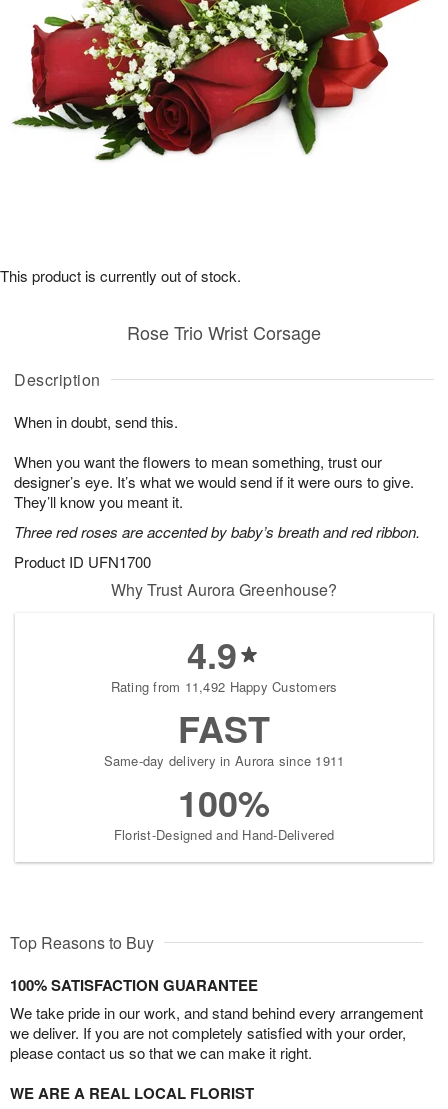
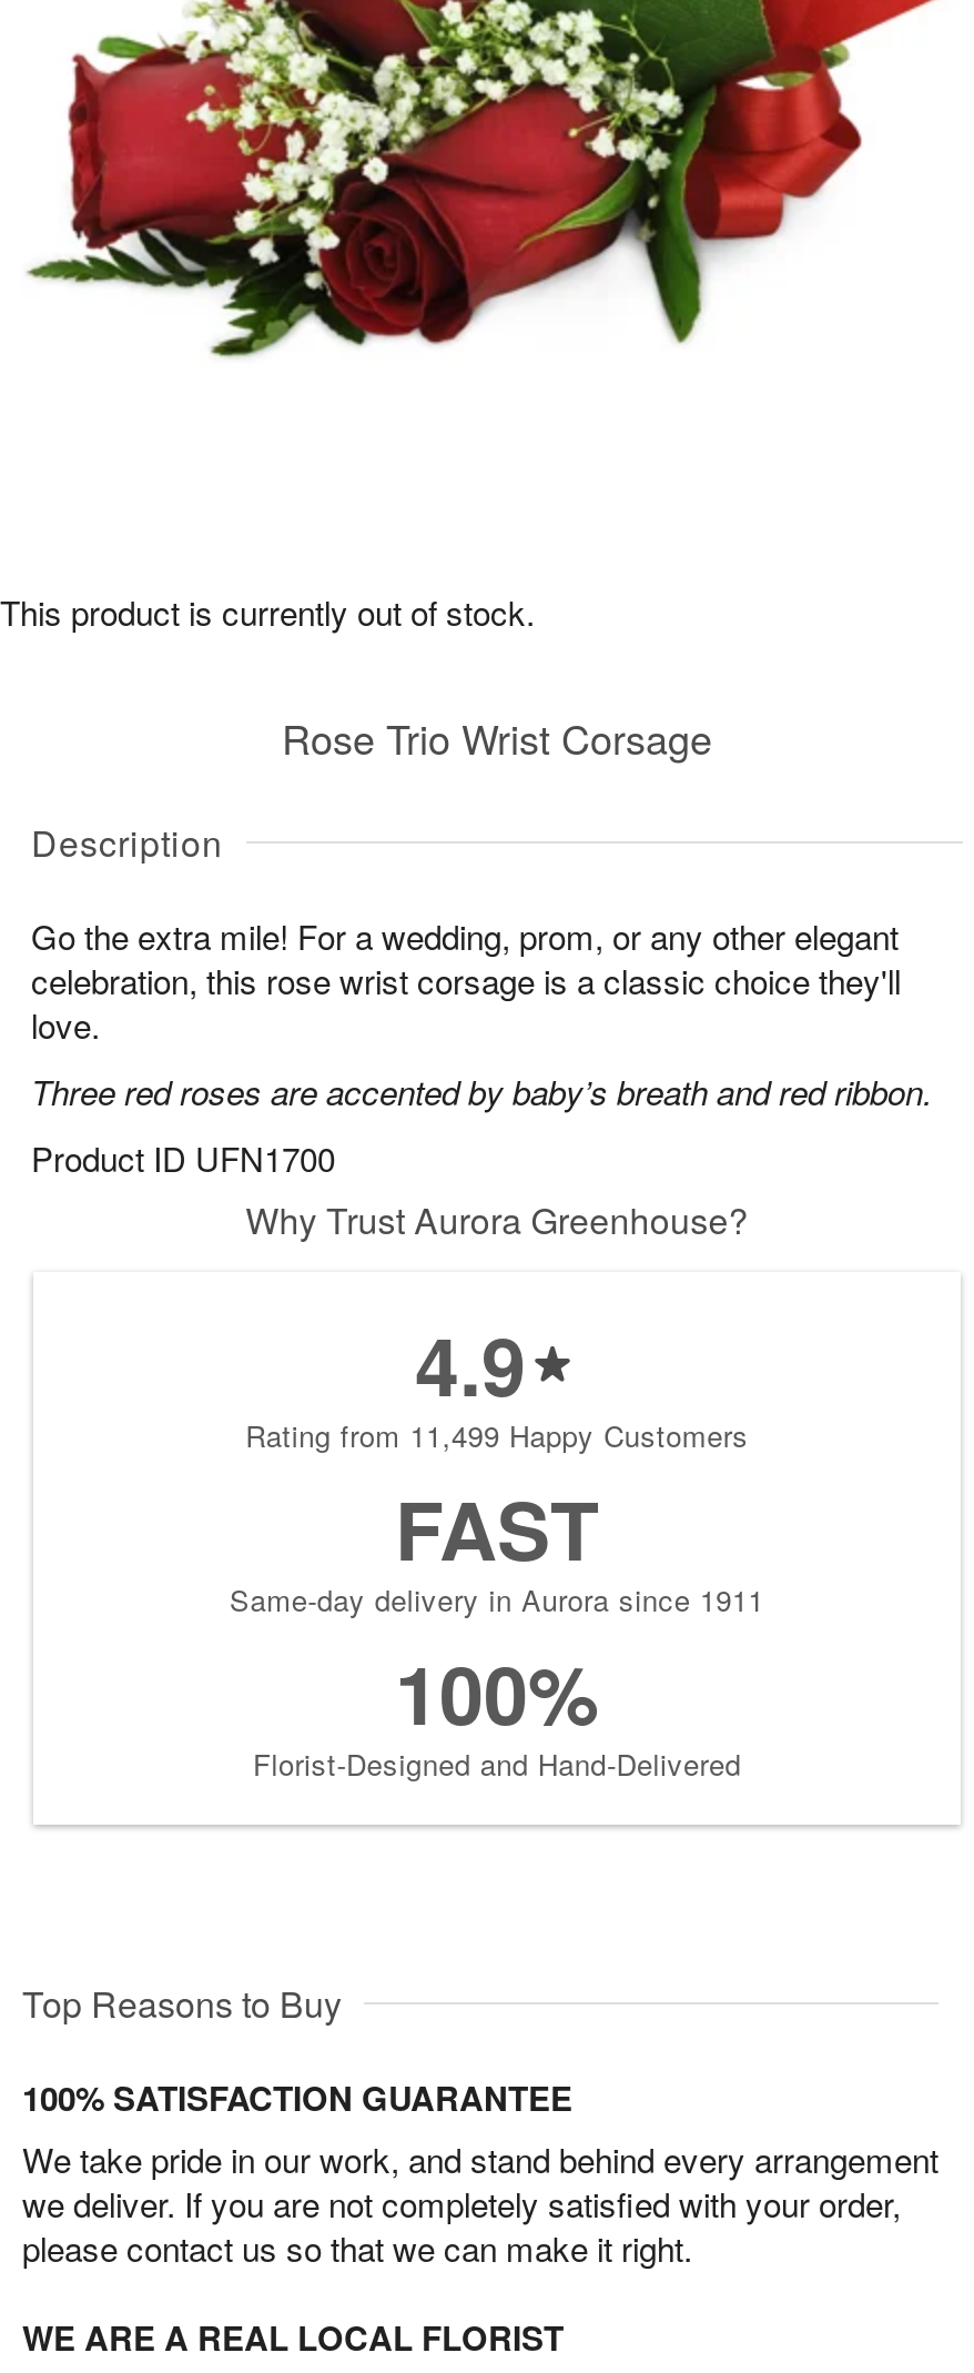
- When in doubt, send this.
- When you want the flowers to mean something, trust our
- designer’s eye. It’s what we would send if it were ours to give.
- They’ll know you meant it.
+ Go the extra mile! For a wedding, prom, or any other elegant
+ celebration, this rose wrist corsage is a classic choice they'll
+ love.

- Rating from 11,492 Happy Customers
+ Rating from 11,499 Happy Customers
